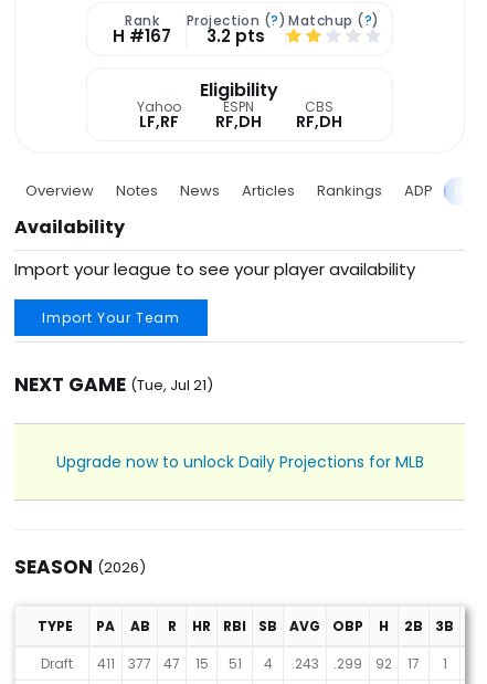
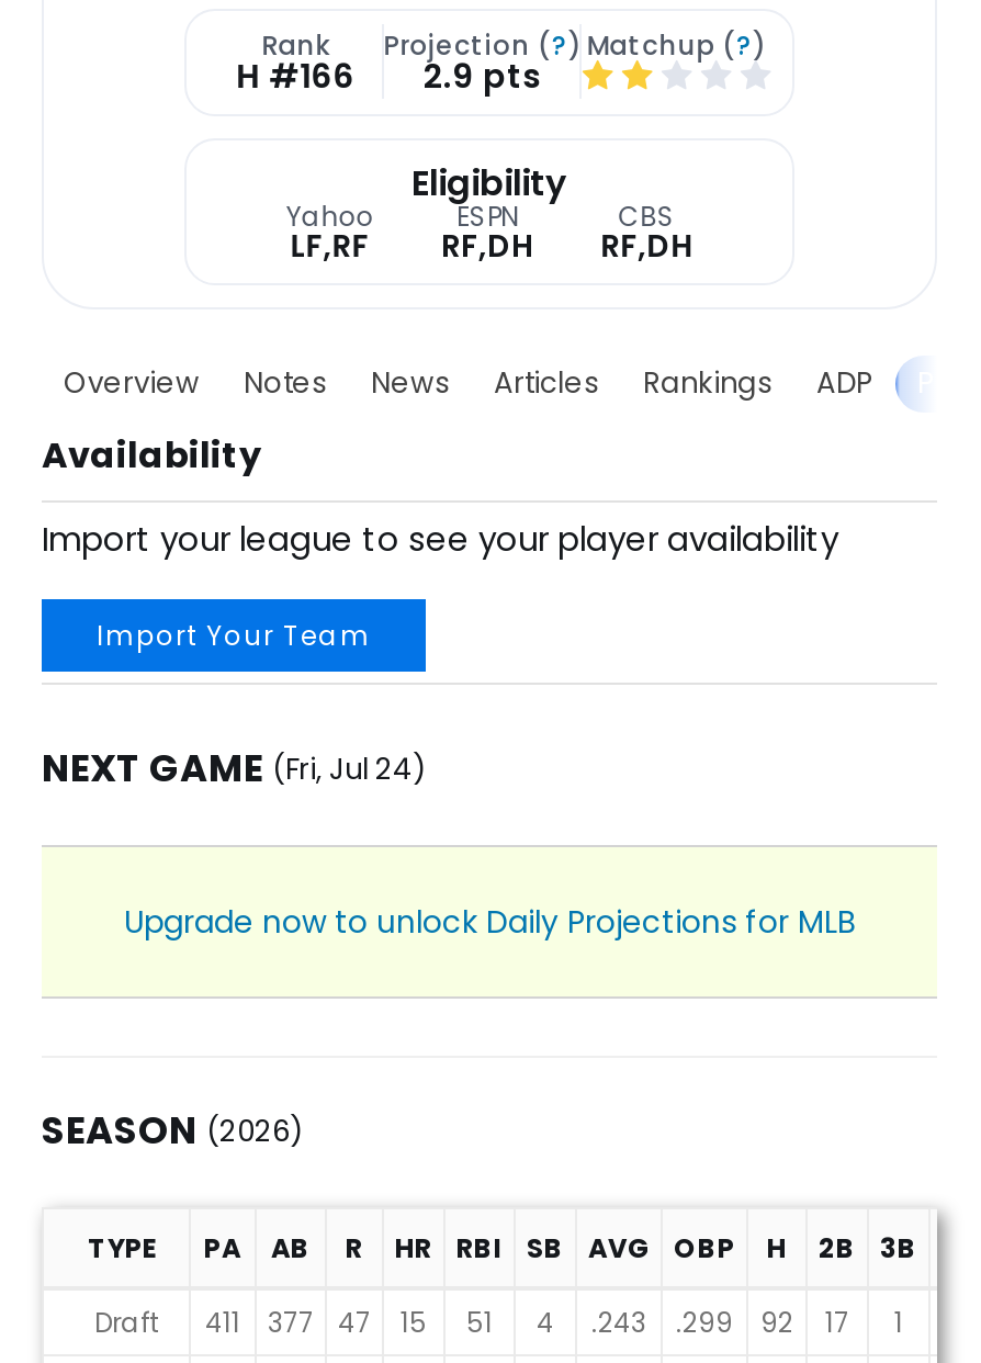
- H #167
+ H #166

- 3.2 pts
+ 2.9 pts

- NEXT GAME (Tue, Jul 21)
+ NEXT GAME (Fri, Jul 24)
